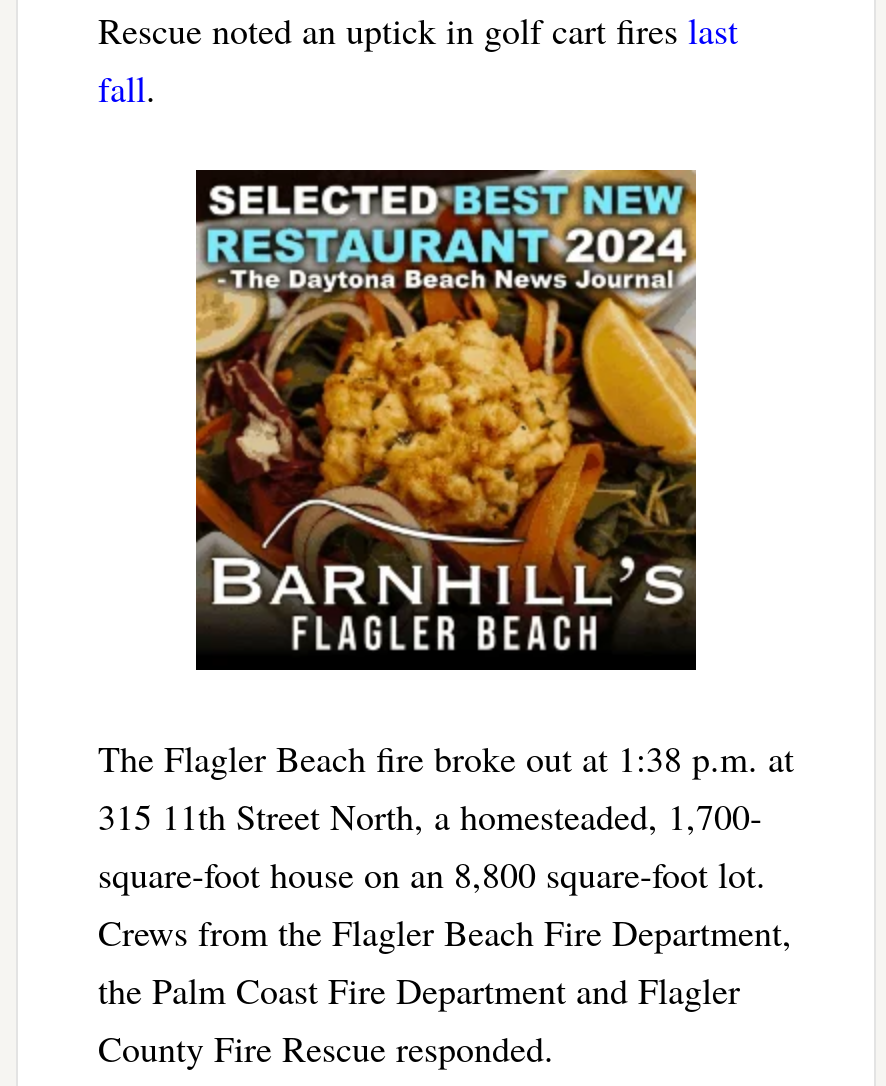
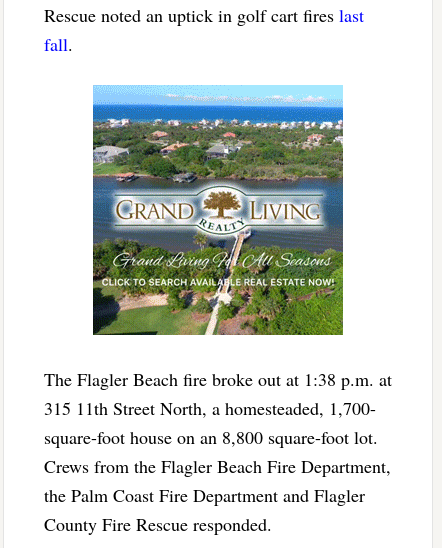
- [image]
+ [image]
